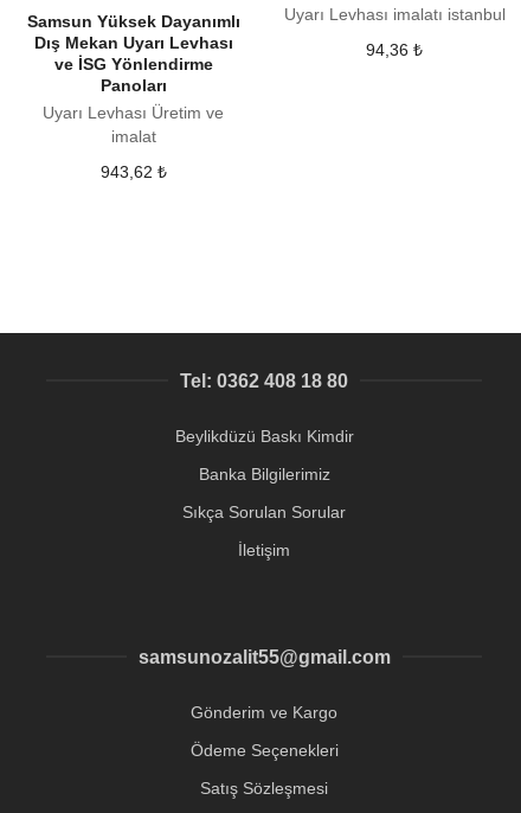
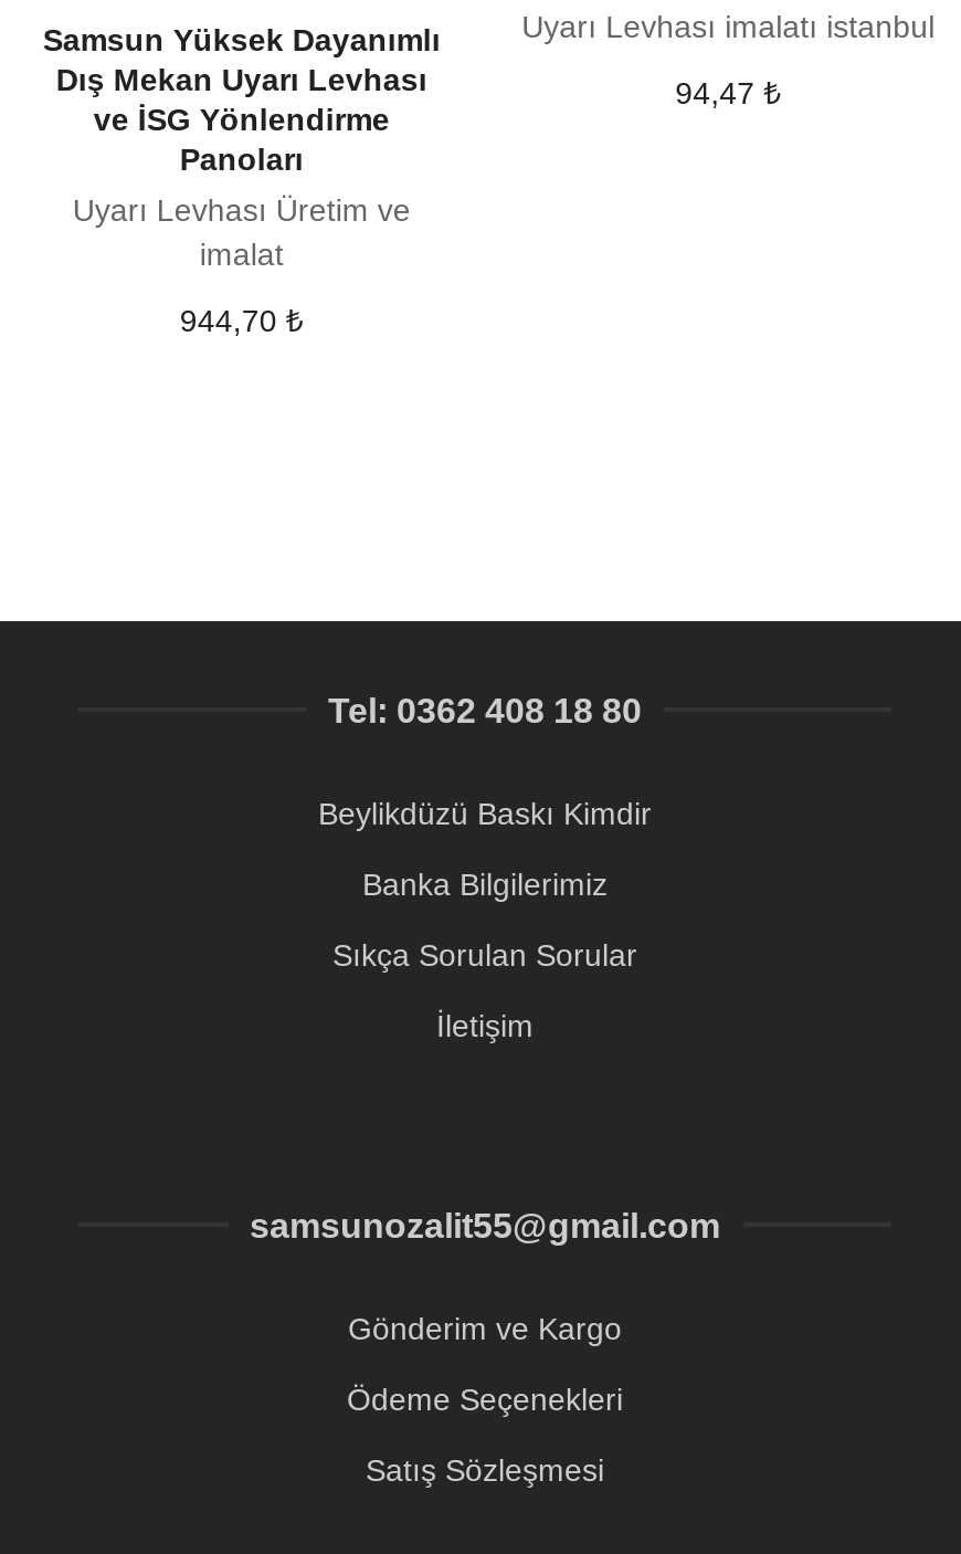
- 94,36 ₺
+ 94,47 ₺

- 943,62 ₺
+ 944,70 ₺
